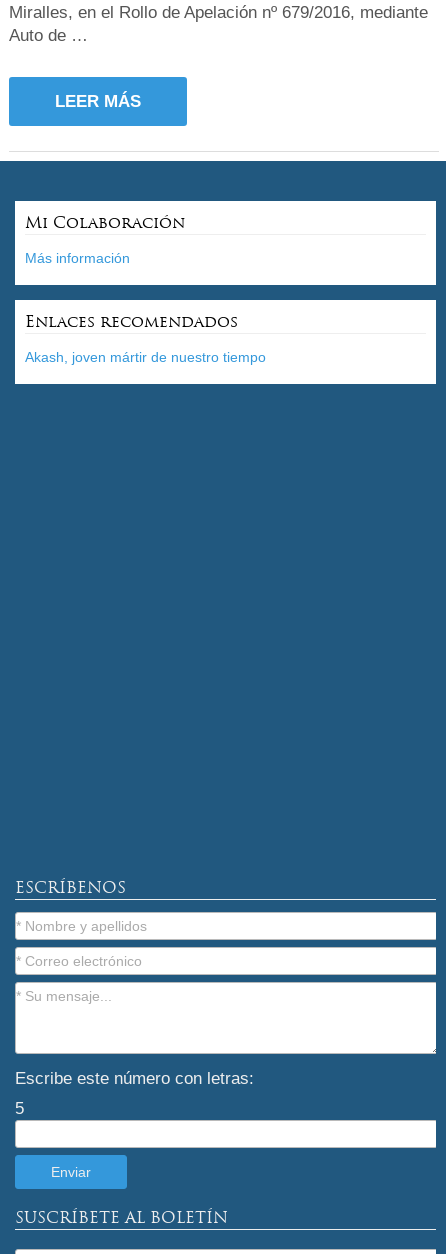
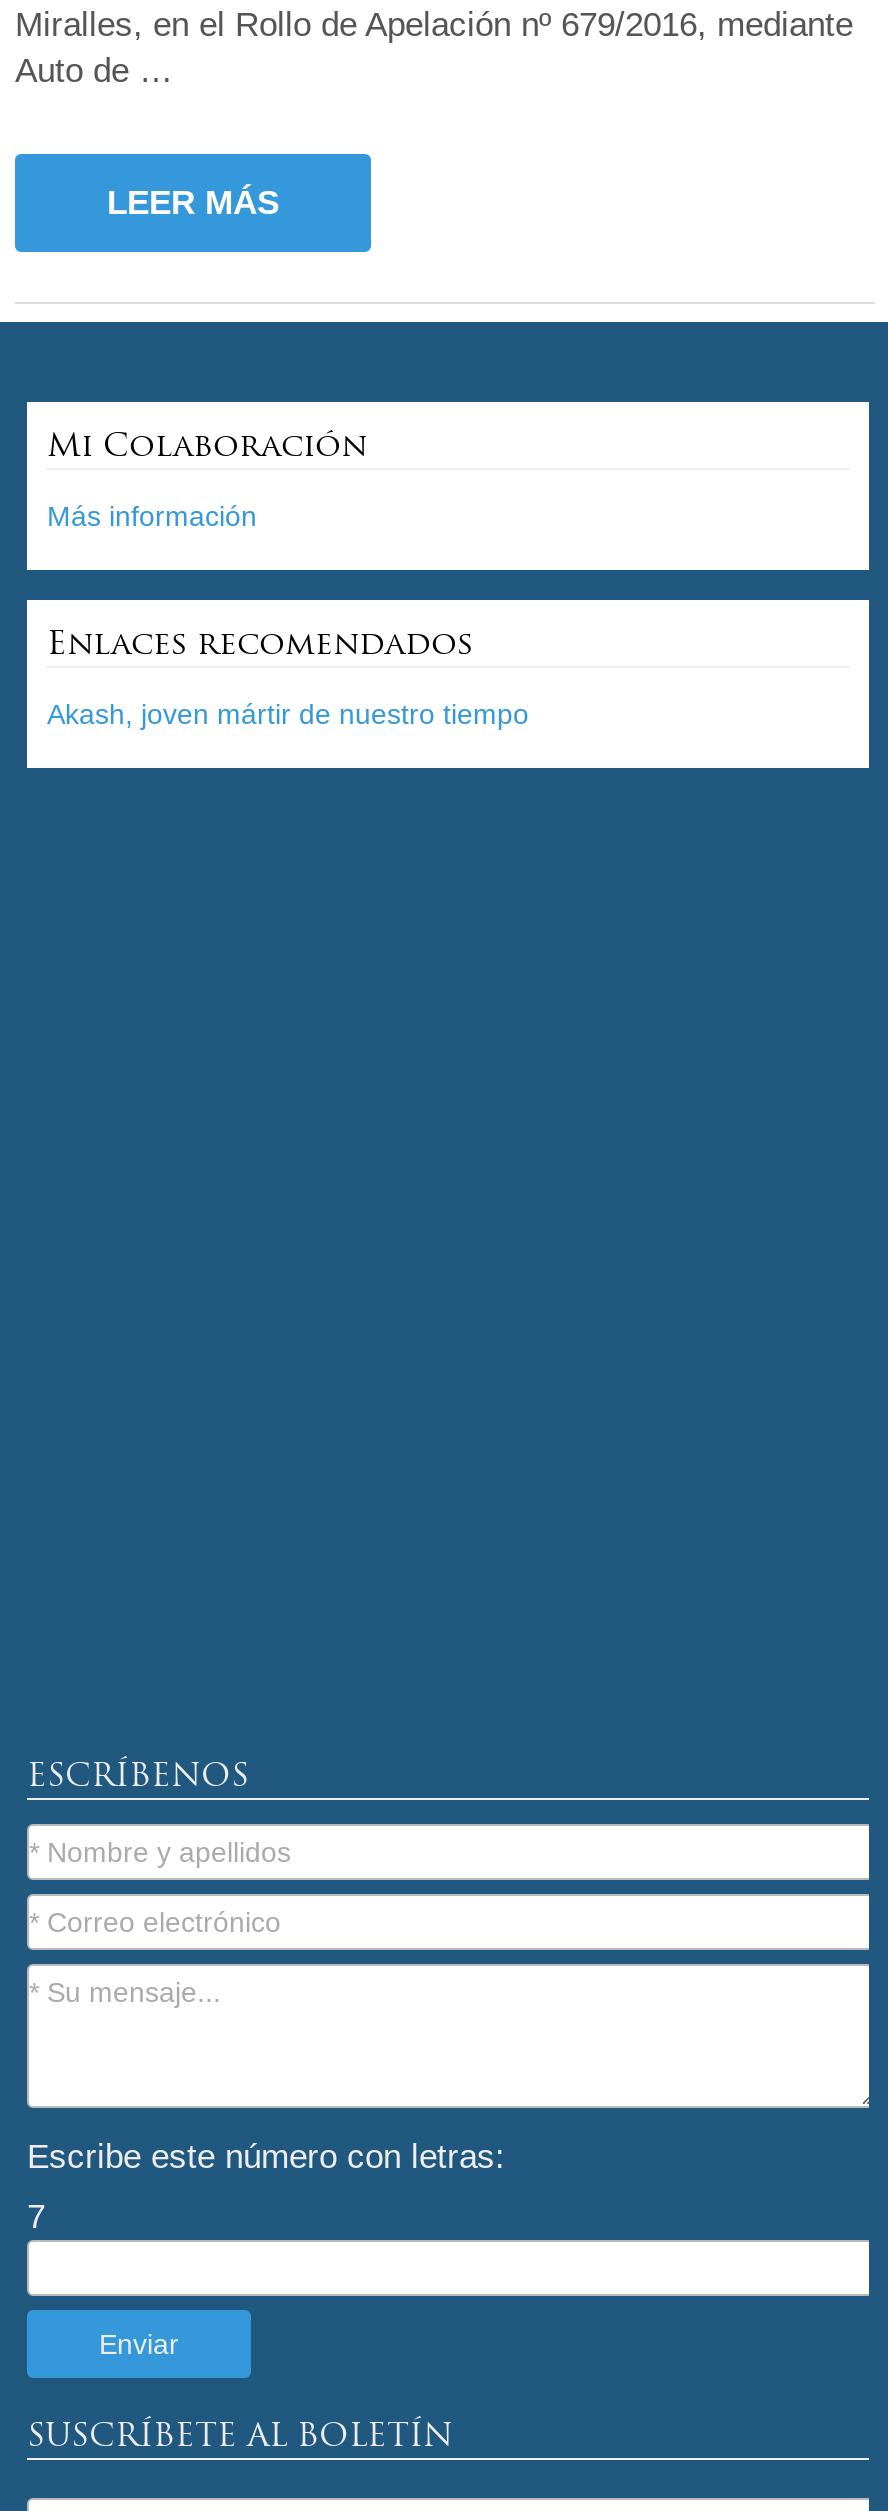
- 5
+ 7
